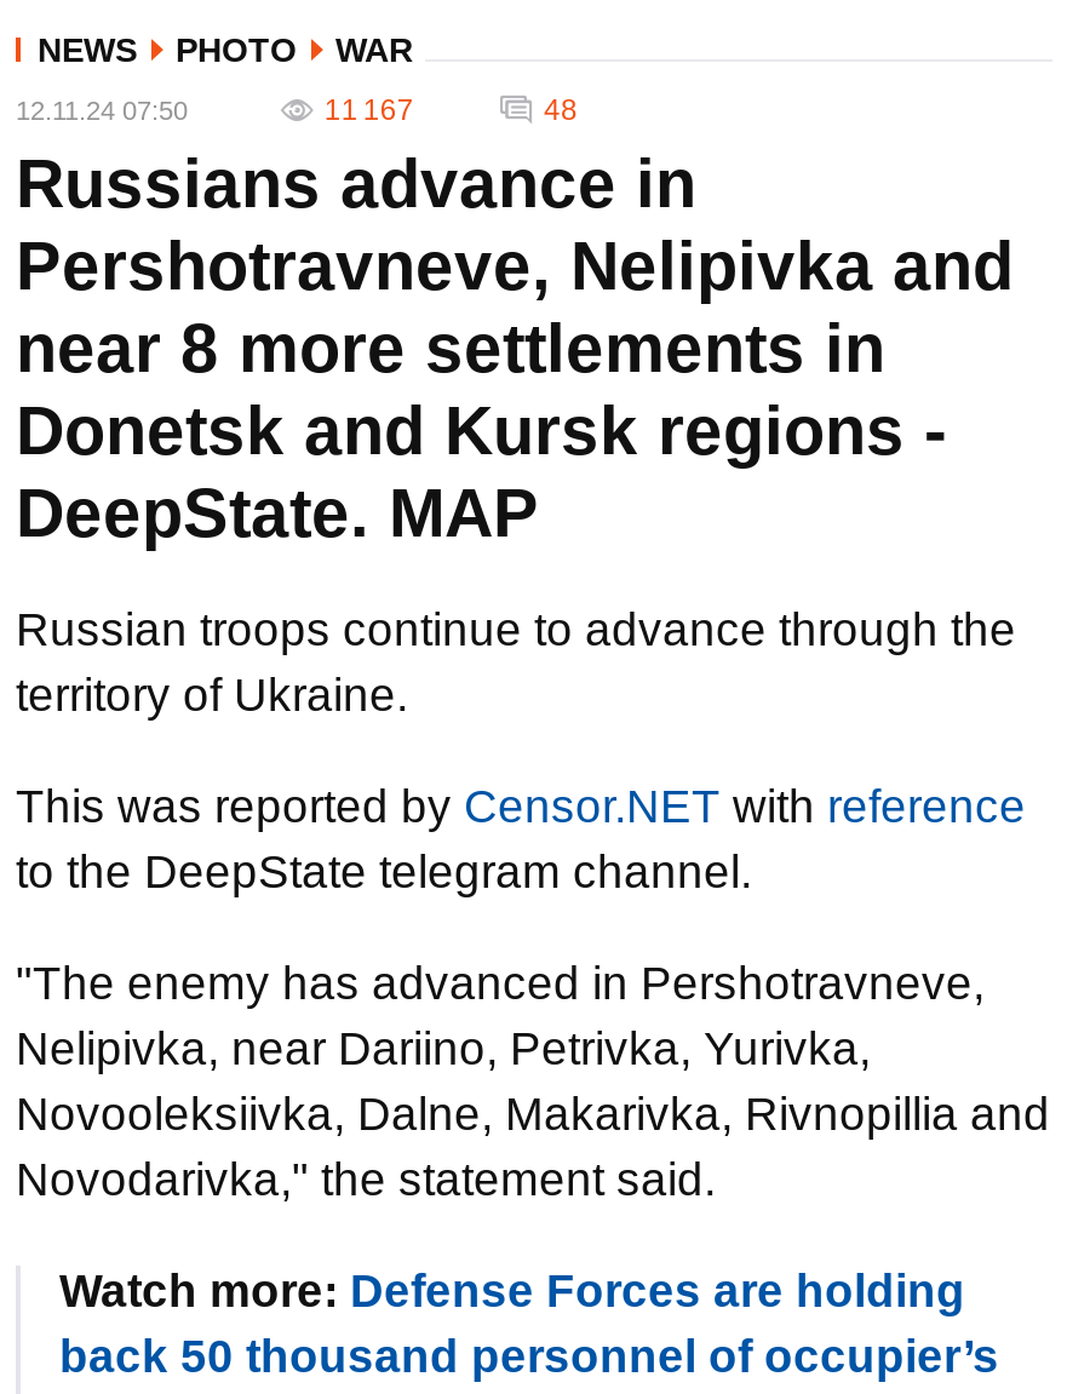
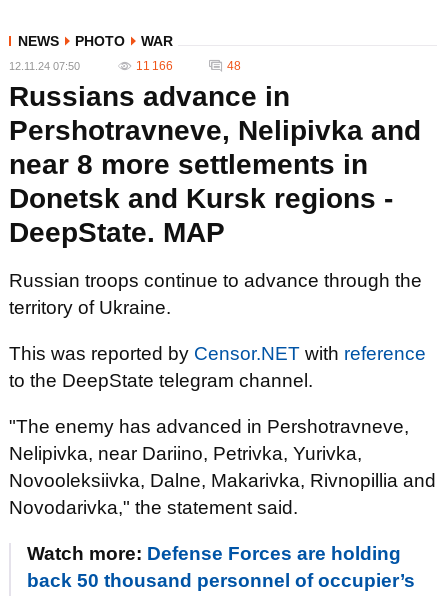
- 11 167
+ 11 166
